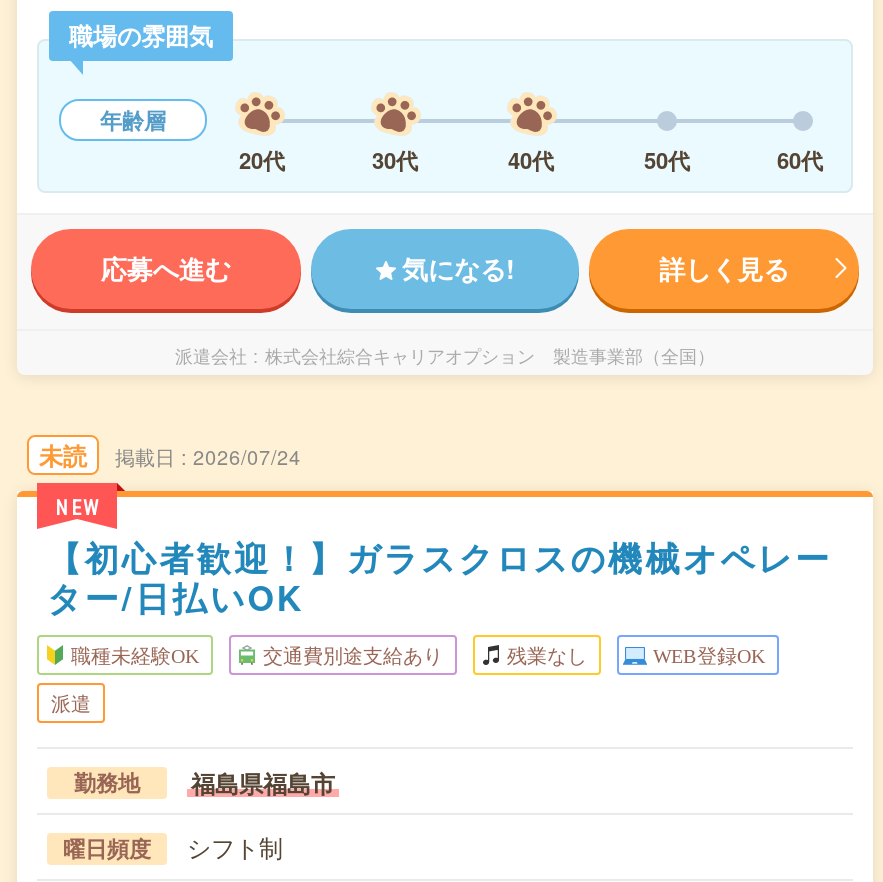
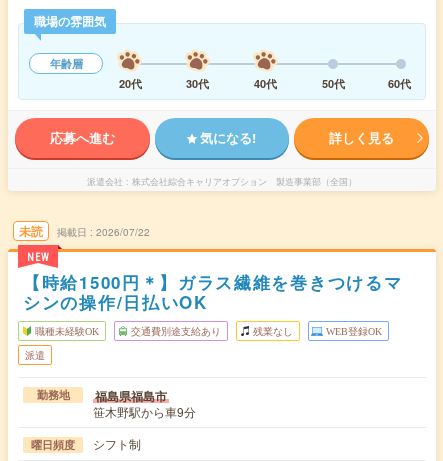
- 2026/07/24
+ 2026/07/22

- 【初心者歓迎！】ガラスクロスの機械オペレー
- ター/日払いOK
+ 【時給1500円＊】ガラス繊維を巻きつけるマ
+ シンの操作/日払いOK

+ 笹木野駅から車9分
